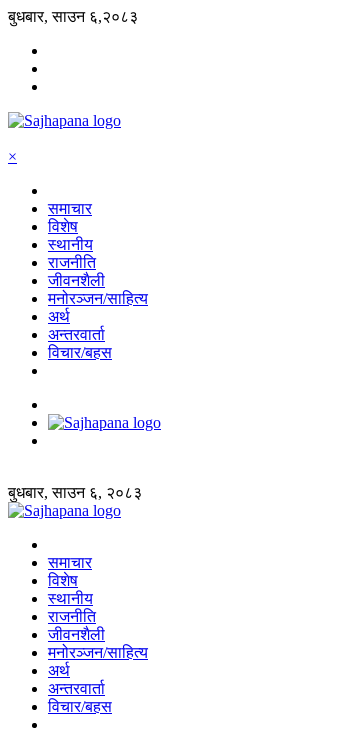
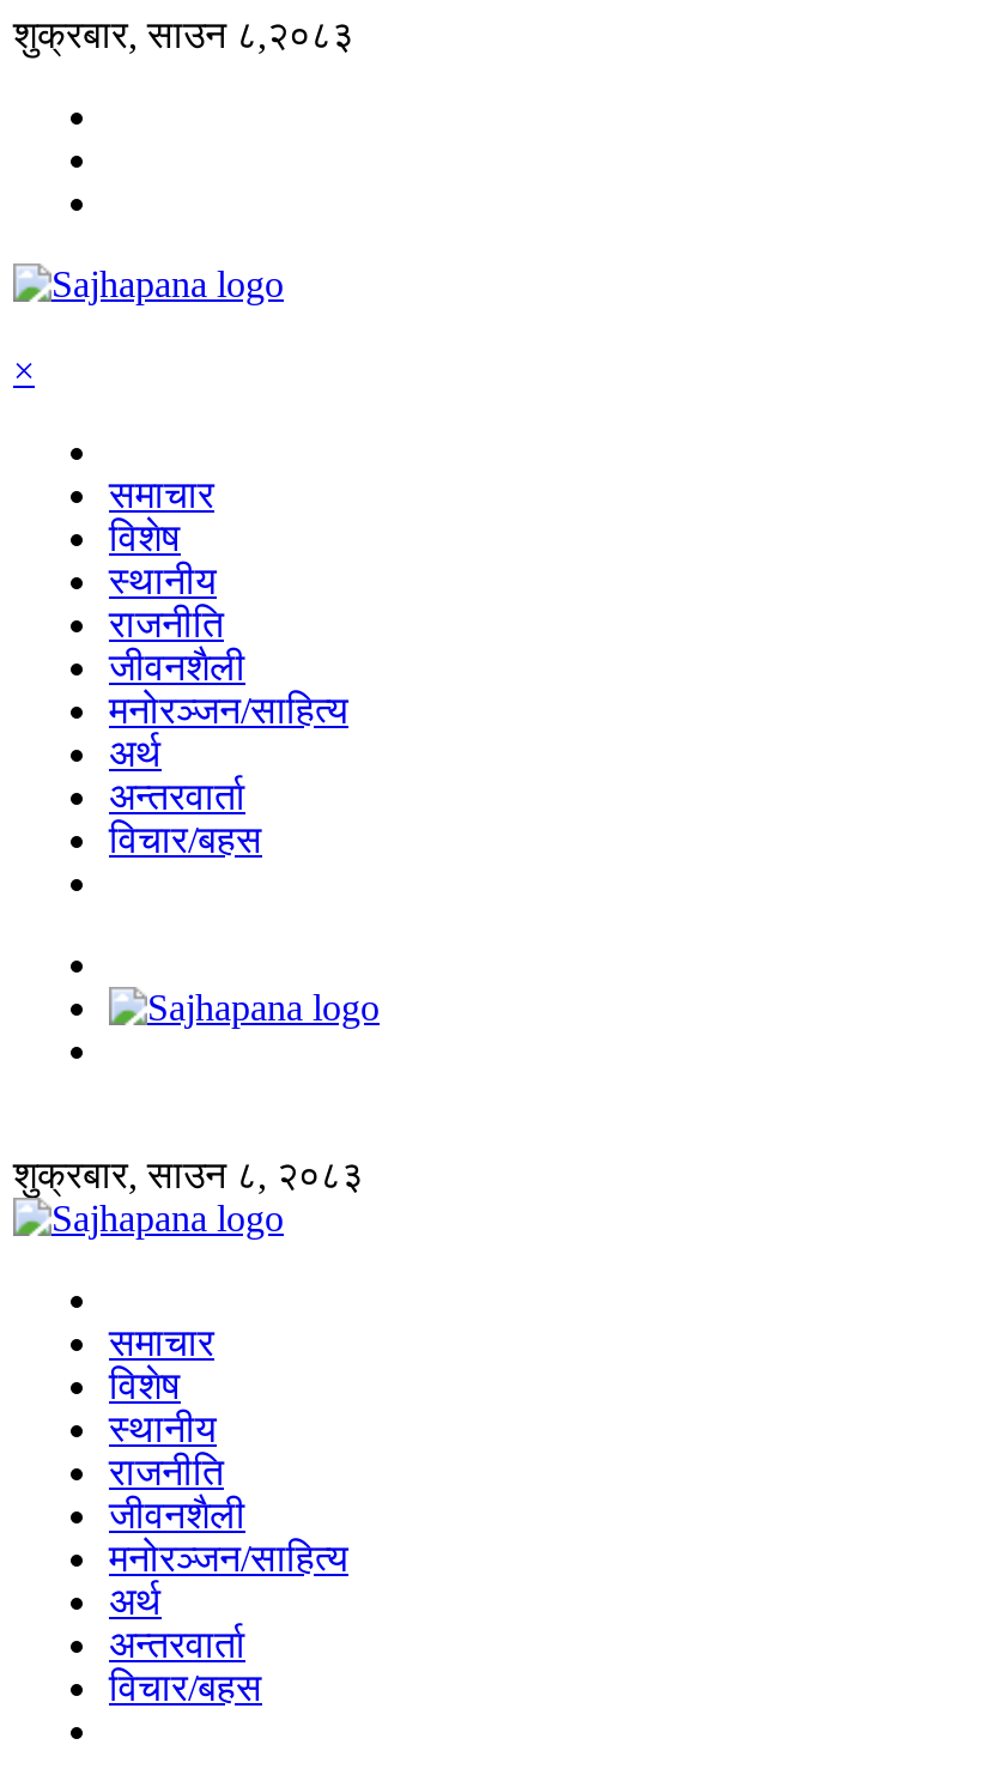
- बुधबार, साउन ६,२०८३
+ शुक्रबार, साउन ८,२०८३

- बुधबार, साउन ६, २०८३
+ शुक्रबार, साउन ८, २०८३
